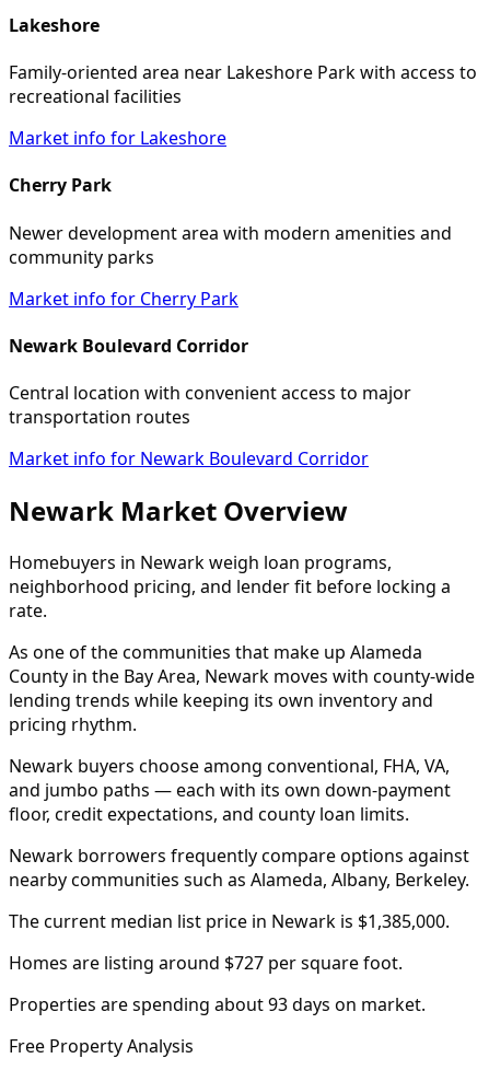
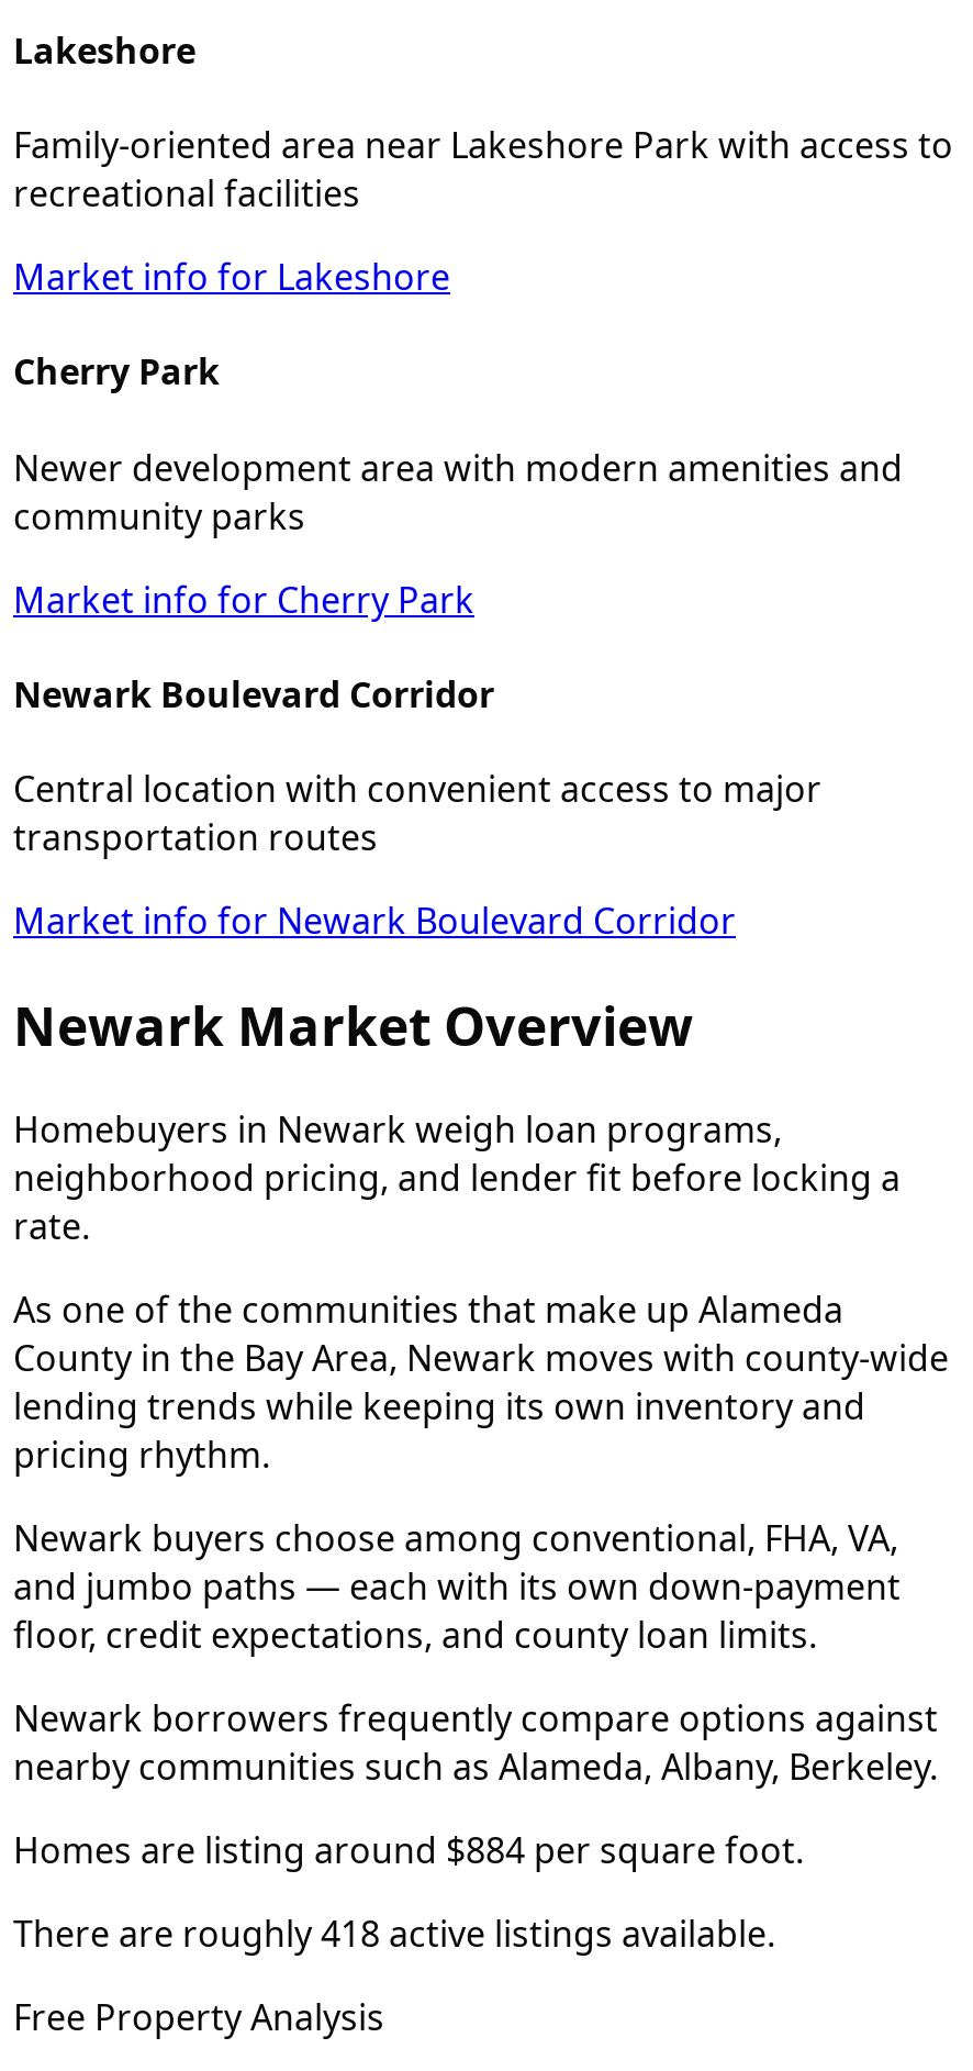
- The current median list price in Newark is $1,385,000.
- Homes are listing around $727 per square foot.
- Properties are spending about 93 days on market.
+ Homes are listing around $884 per square foot.
+ There are roughly 418 active listings available.
